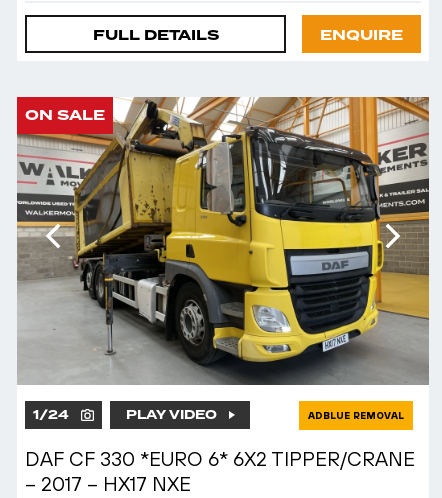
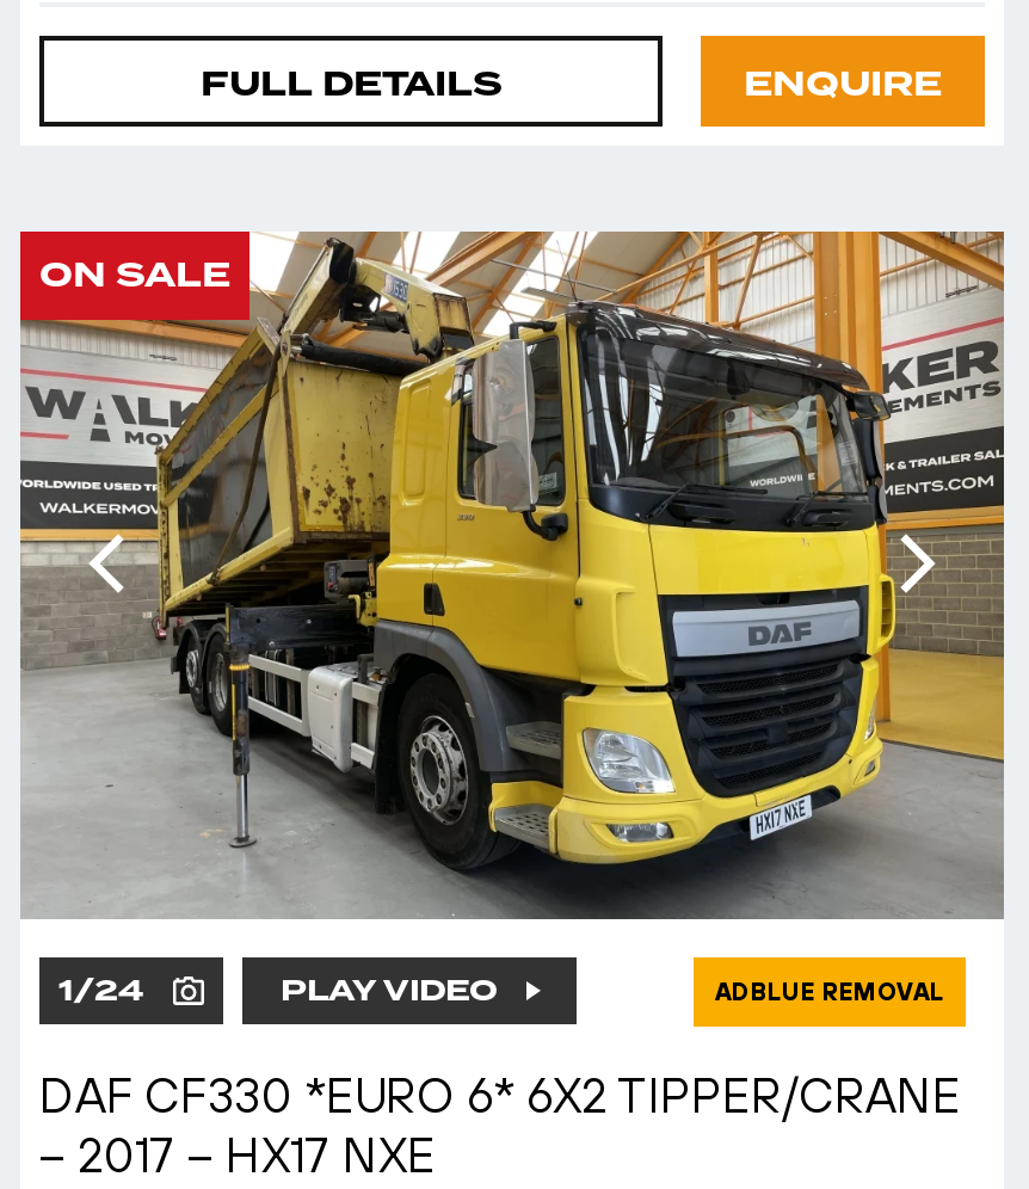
- DAF CF 330 *EURO 6* 6X2 TIPPER/CRANE
+ DAF CF330 *EURO 6* 6X2 TIPPER/CRANE
